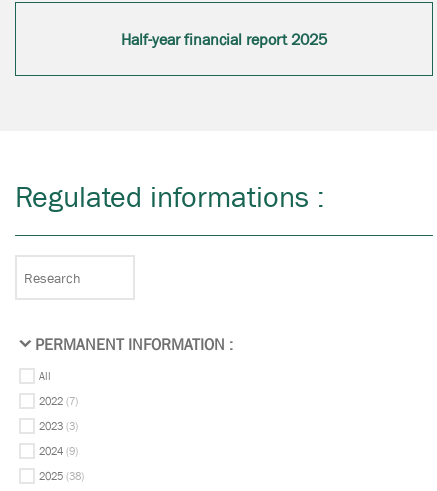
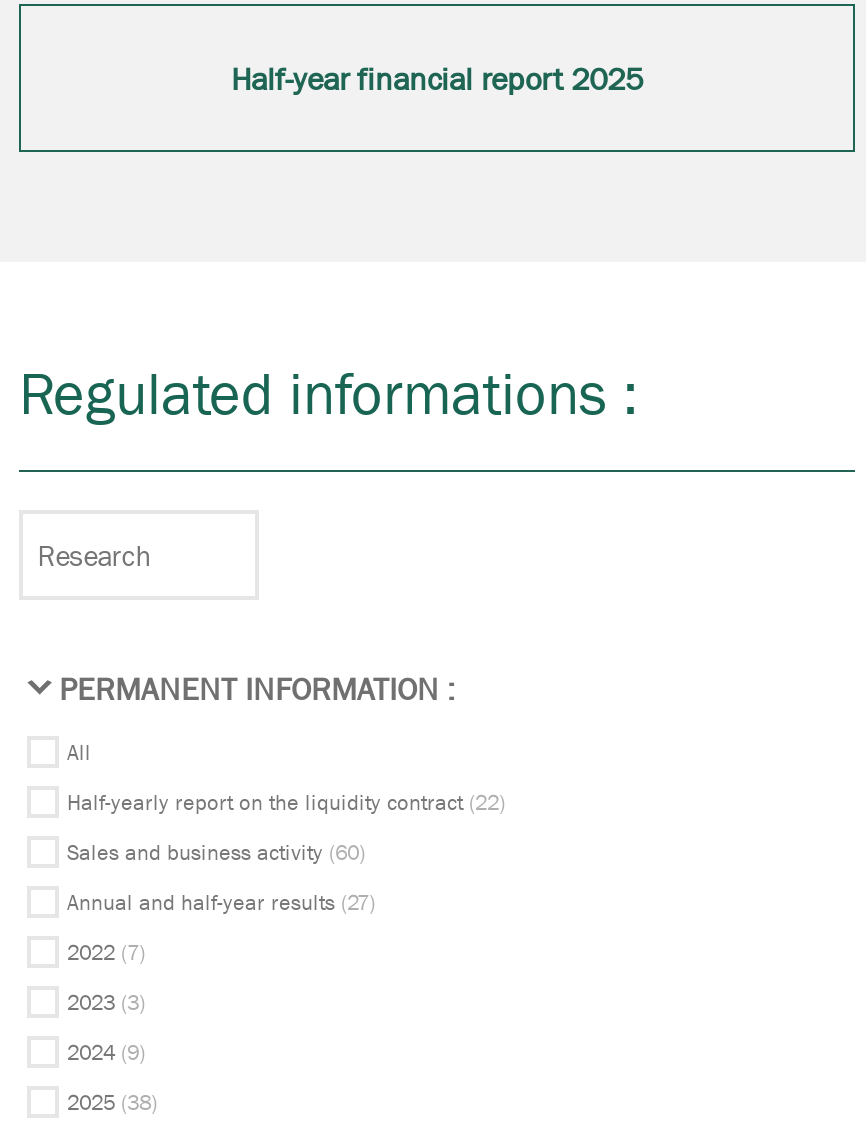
+ Half-yearly report on the liquidity contract (22)
+ Sales and business activity (60)
+ Annual and half-year results (27)
